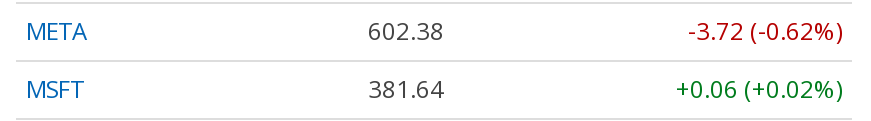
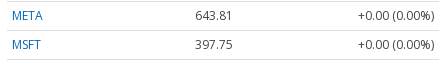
- 602.38
+ 643.81

- -3.72 (-0.62%)
+ +0.00 (0.00%)

- 381.64
+ 397.75

- +0.06 (+0.02%)
+ +0.00 (0.00%)
